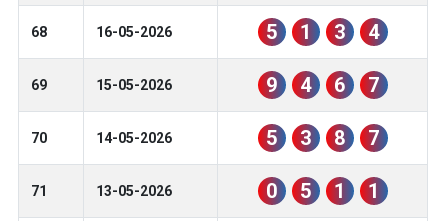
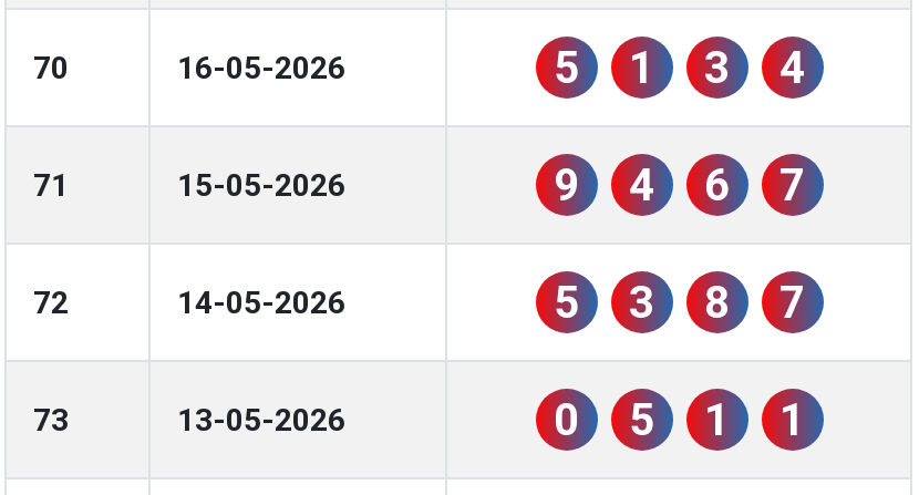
- 68
+ 70

- 69
+ 71

- 70
+ 72

- 71
+ 73
